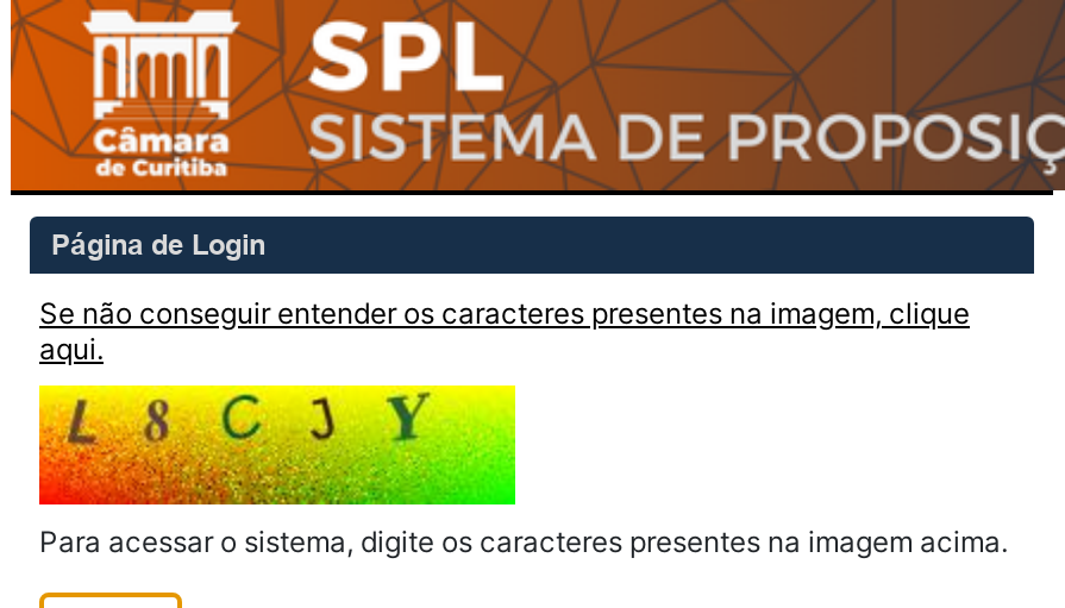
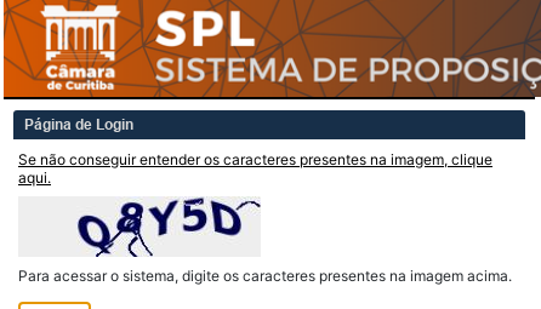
- [image]
+ [image]
